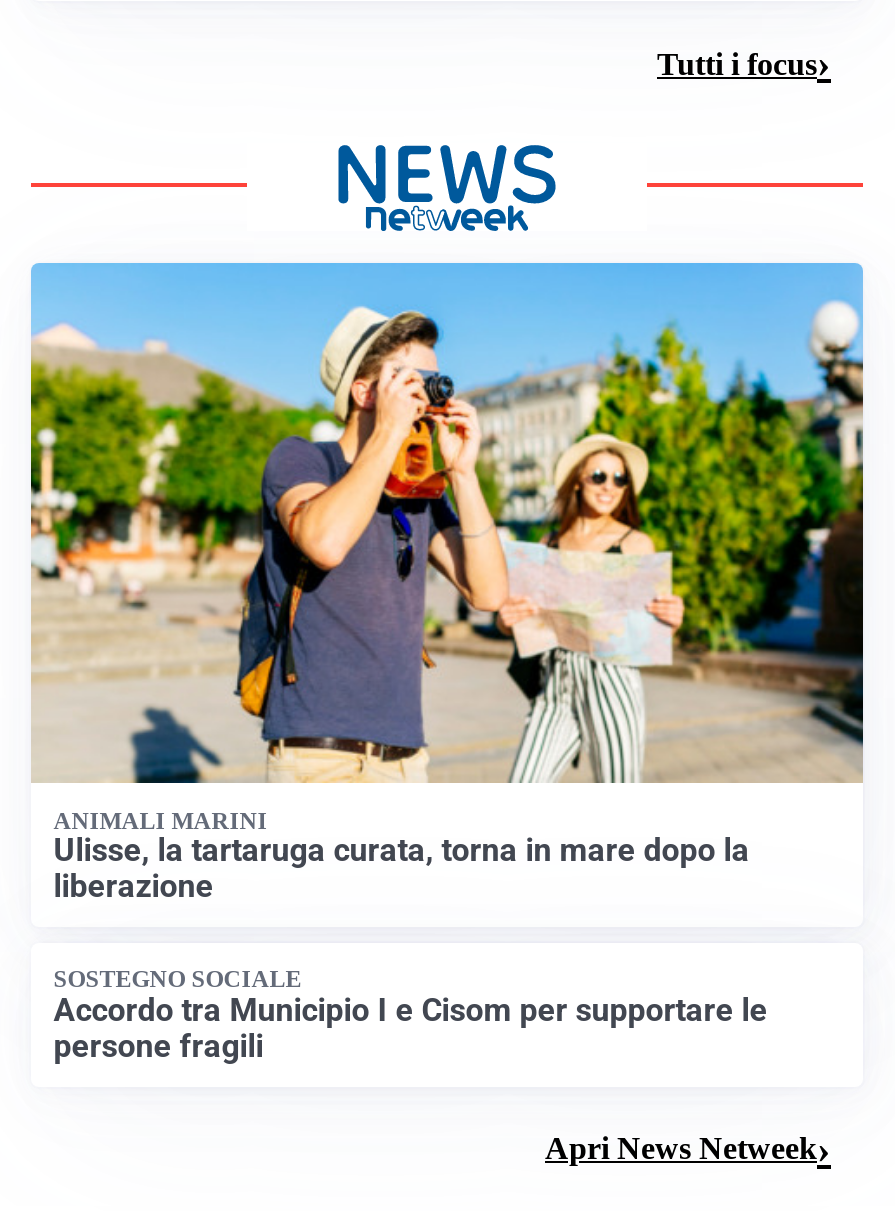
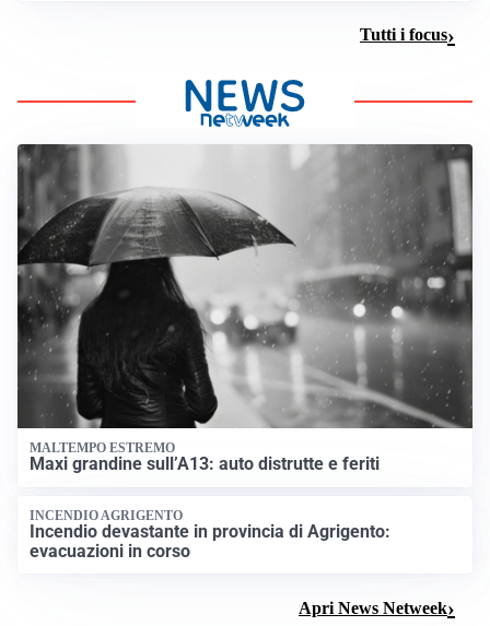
- [image]
- ANIMALI MARINI
- Ulisse, la tartaruga curata, torna in mare dopo la
- liberazione
+ [image]
+ MALTEMPO ESTREMO
+ Maxi grandine sull’A13: auto distrutte e feriti

- SOSTEGNO SOCIALE
- Accordo tra Municipio I e Cisom per supportare le
- persone fragili
+ INCENDIO AGRIGENTO
+ Incendio devastante in provincia di Agrigento:
+ evacuazioni in corso
